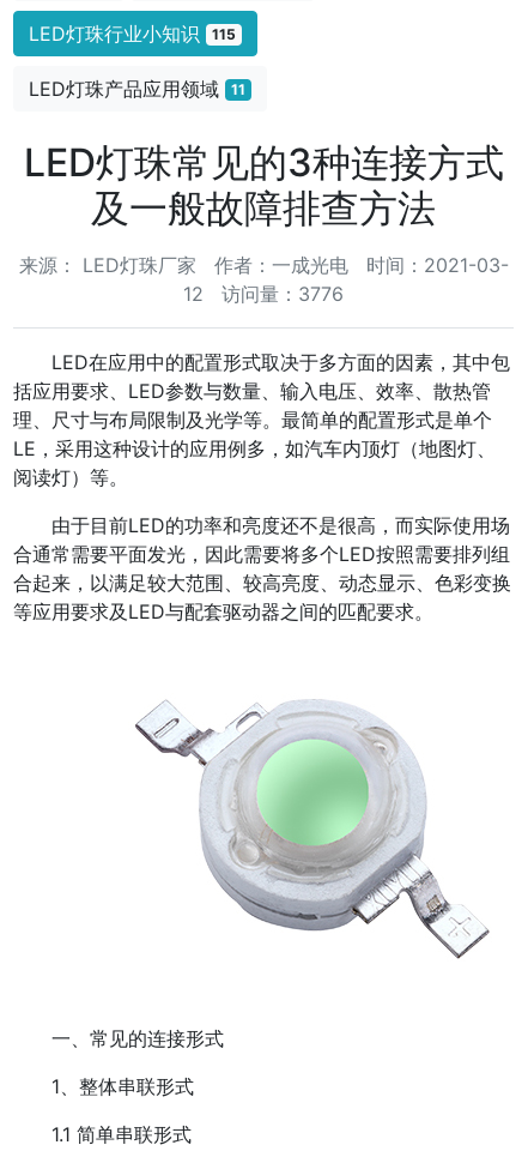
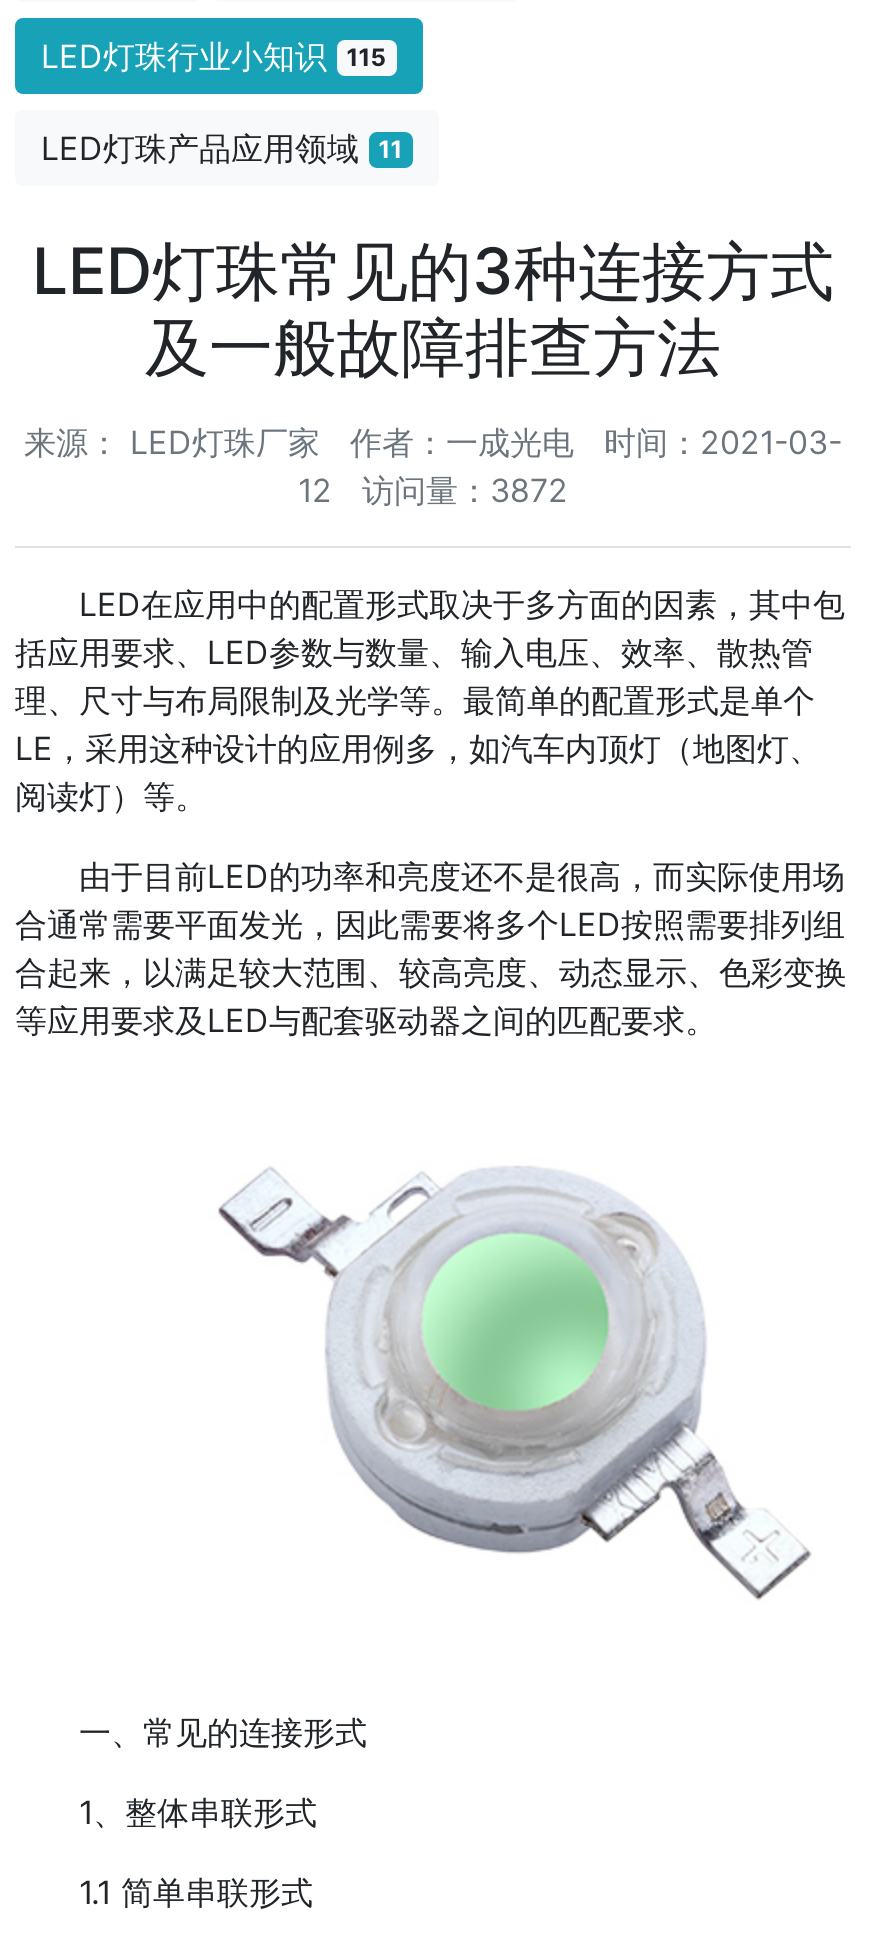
- 12 访问量：3776
+ 12 访问量：3872
